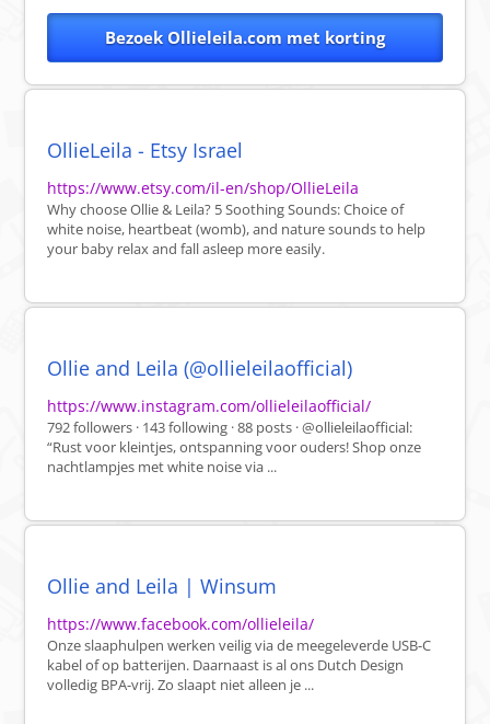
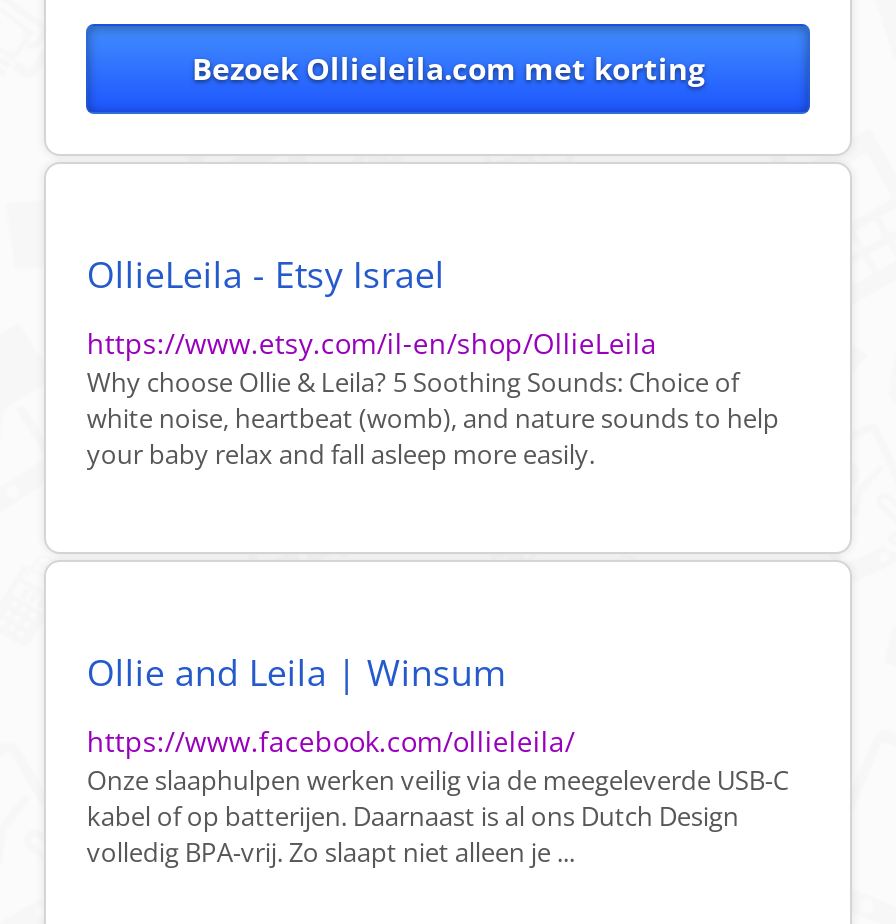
- Ollie and Leila (@ollieleilaofficial)
- https://www.instagram.com/ollieleilaofficial/
- 792 followers · 143 following · 88 posts · @ollieleilaofficial:
- “Rust voor kleintjes, ontspanning voor ouders! Shop onze
- nachtlampjes met white noise via ...
